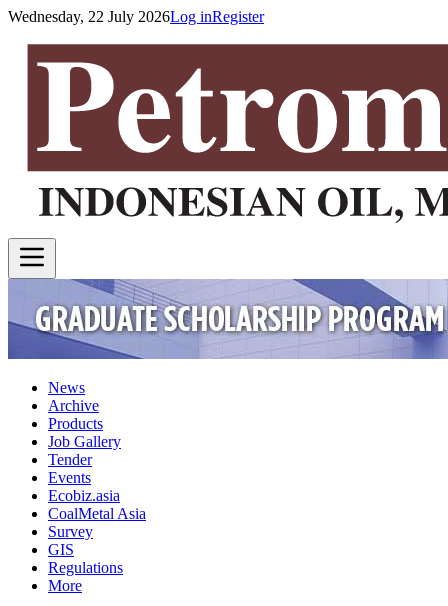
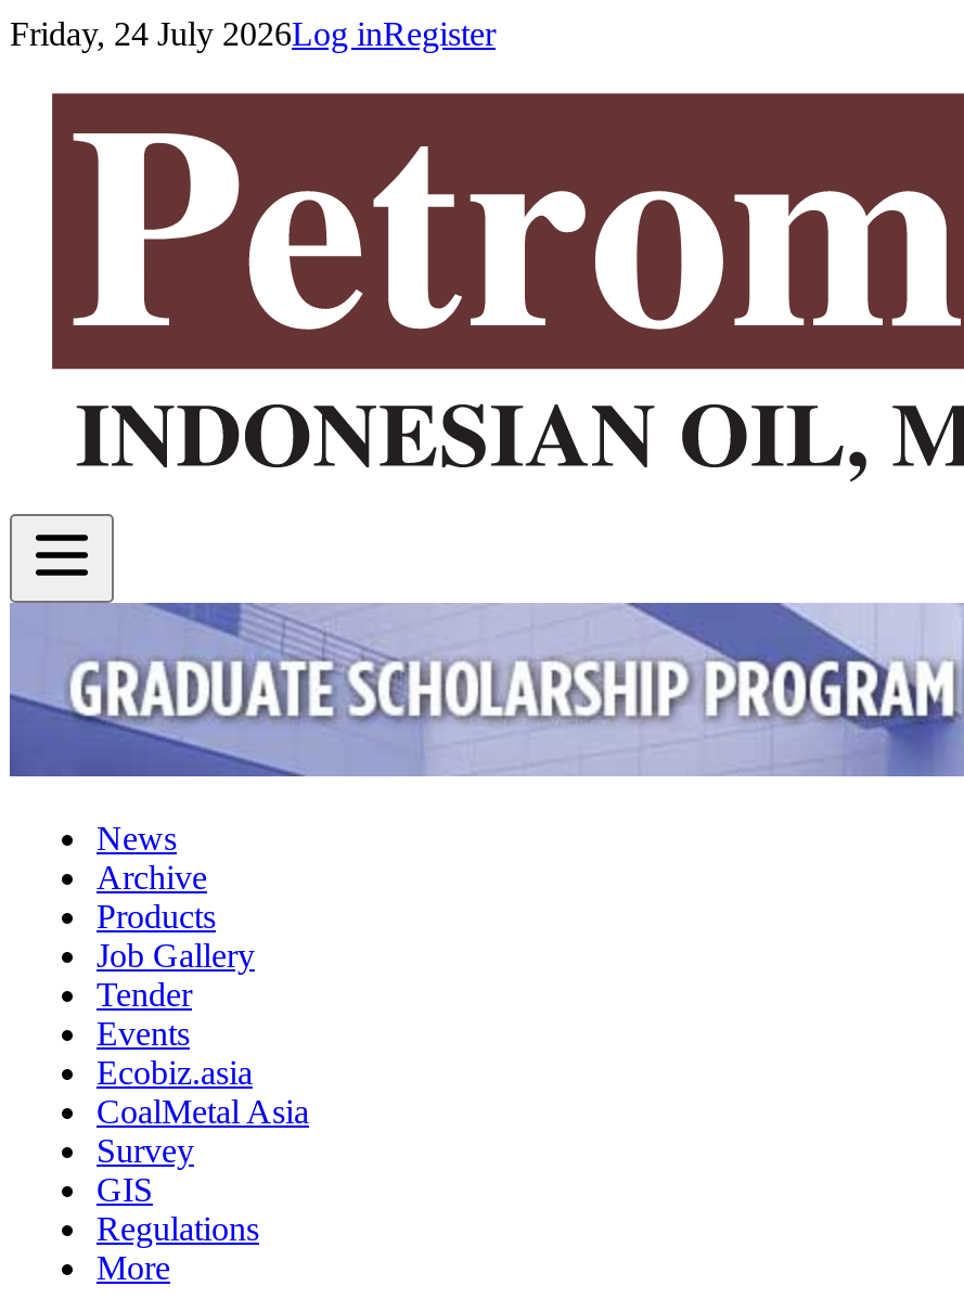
- Wednesday, 22 July 2026Log inRegister
+ Friday, 24 July 2026Log inRegister
